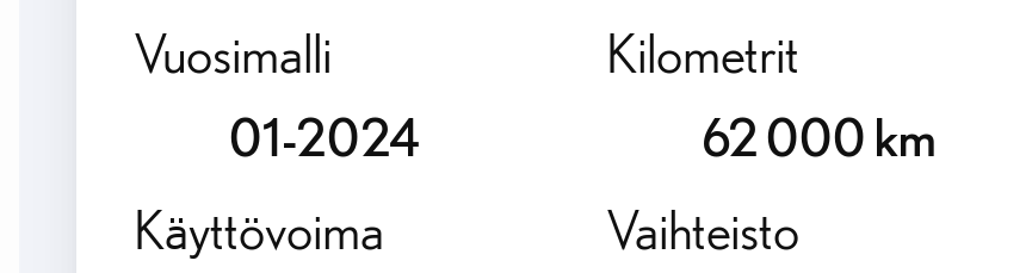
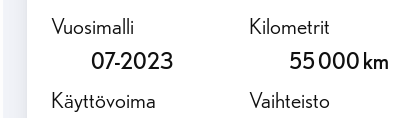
- 01-2024
+ 07-2023

- 62 000 km
+ 55 000 km
